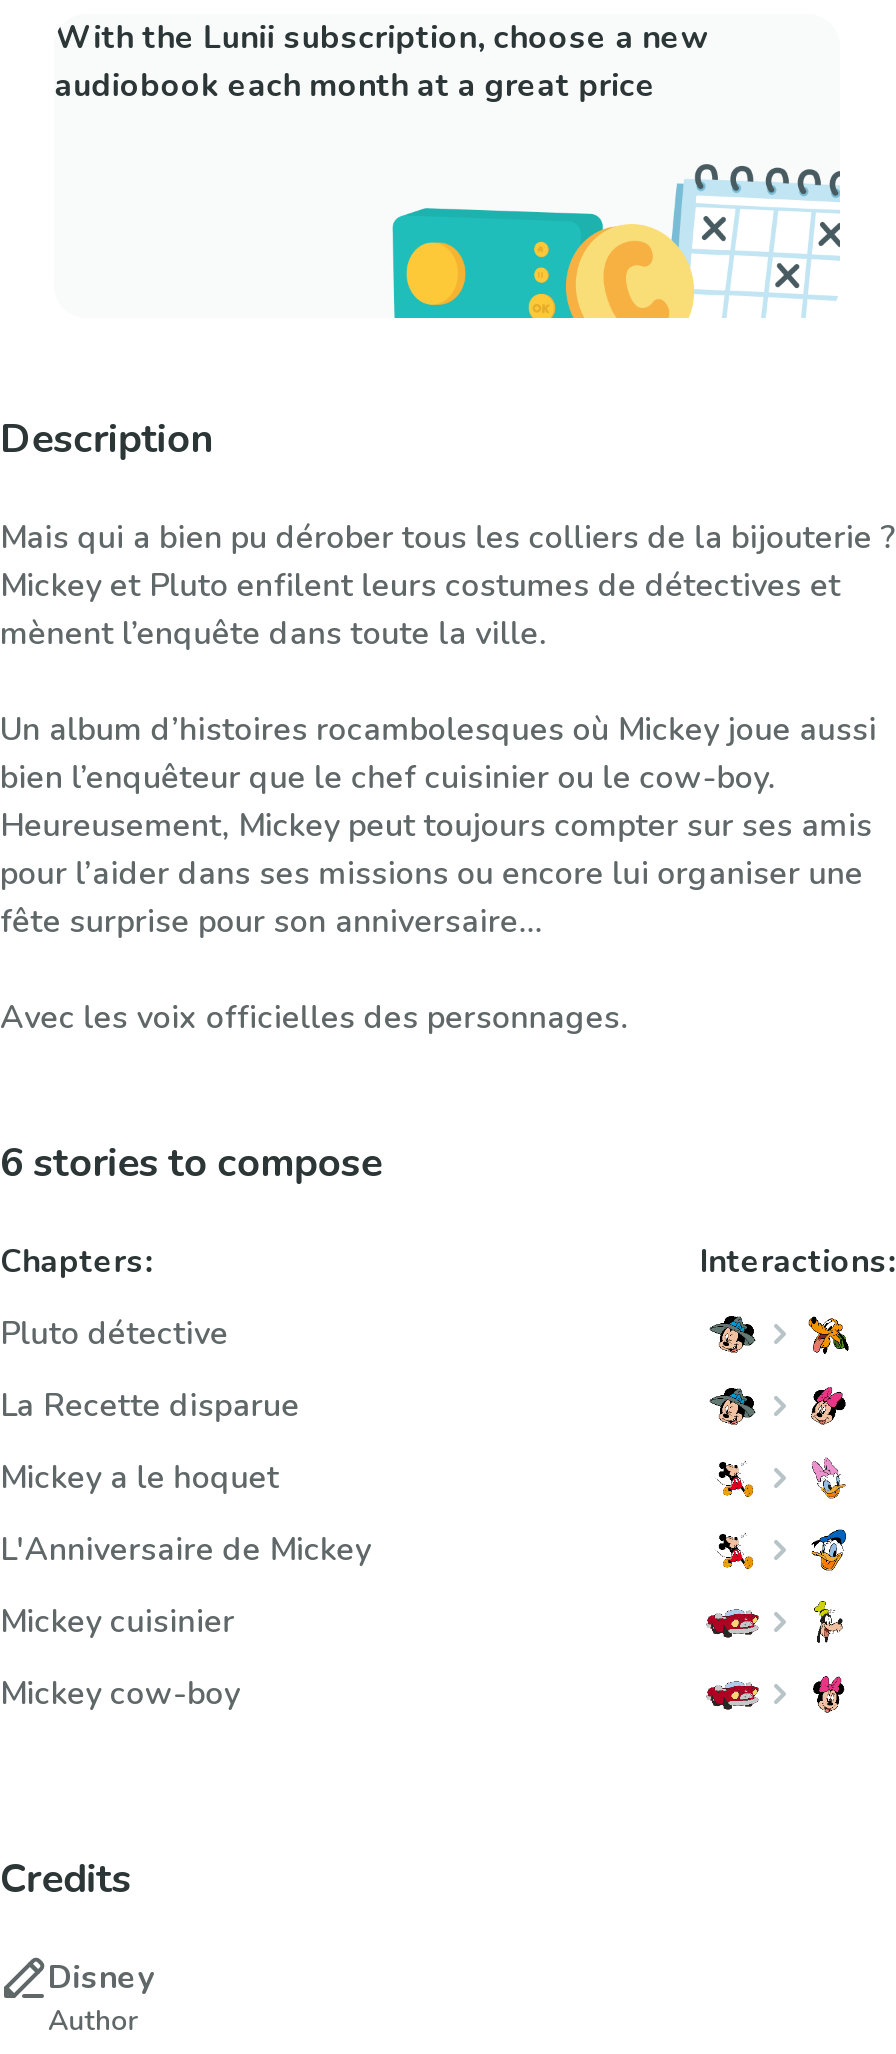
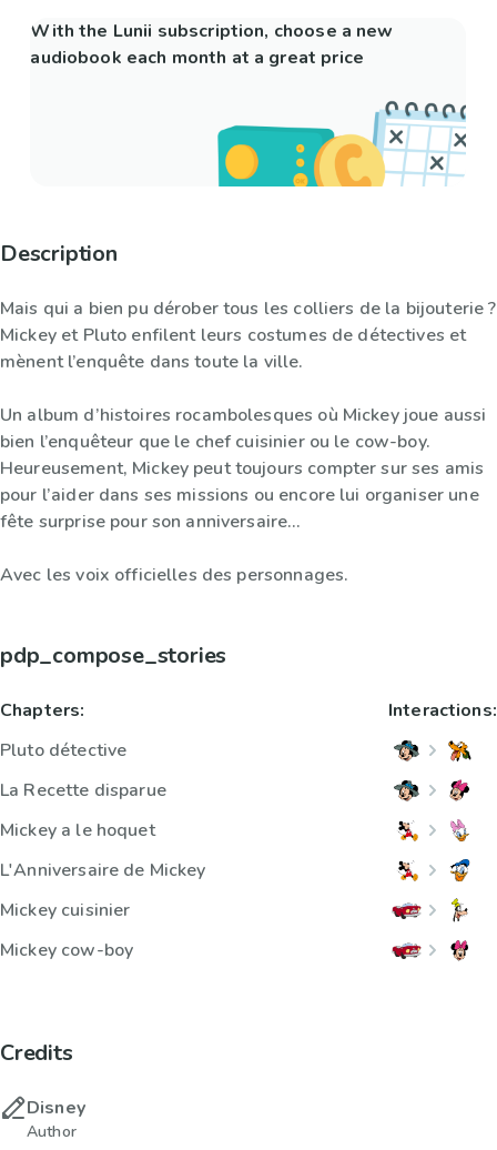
- 6 stories to compose
+ pdp_compose_stories
